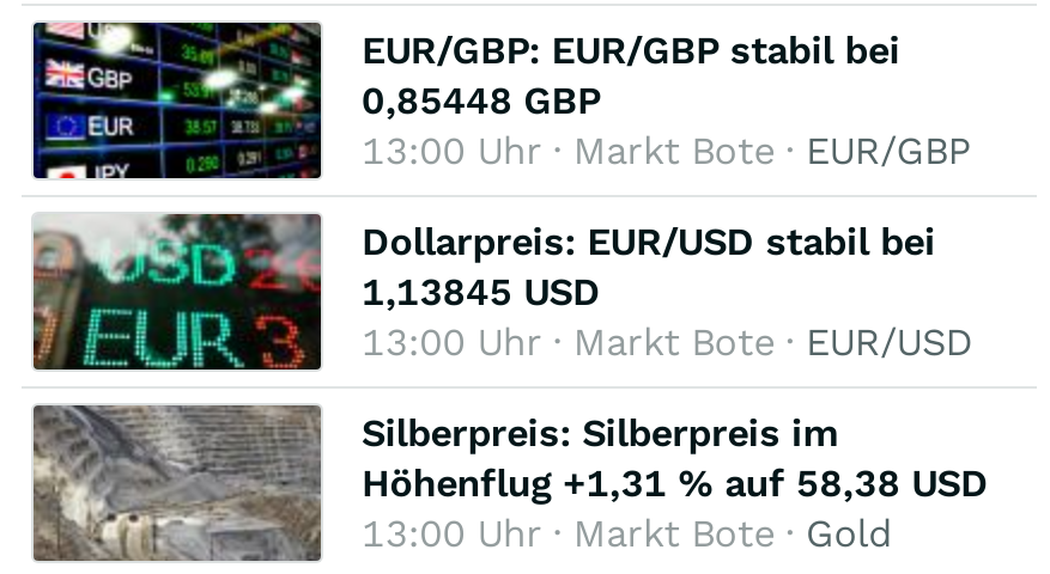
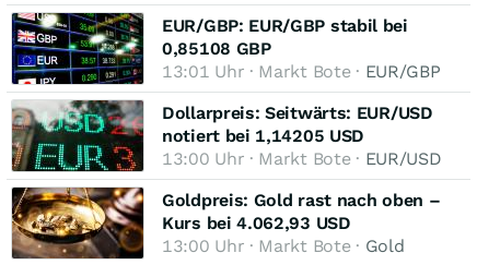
- 0,85448 GBP
- 13:00 Uhr · Markt Bote · EUR/GBP
+ 0,85108 GBP
+ 13:01 Uhr · Markt Bote · EUR/GBP

- Dollarpreis: EUR/USD stabil bei
- 1,13845 USD
+ Dollarpreis: Seitwärts: EUR/USD
+ notiert bei 1,14205 USD

- [image]
- Silberpreis: Silberpreis im
- Höhenflug +1,31 % auf 58,38 USD
+ [image]
+ Goldpreis: Gold rast nach oben –
+ Kurs bei 4.062,93 USD
